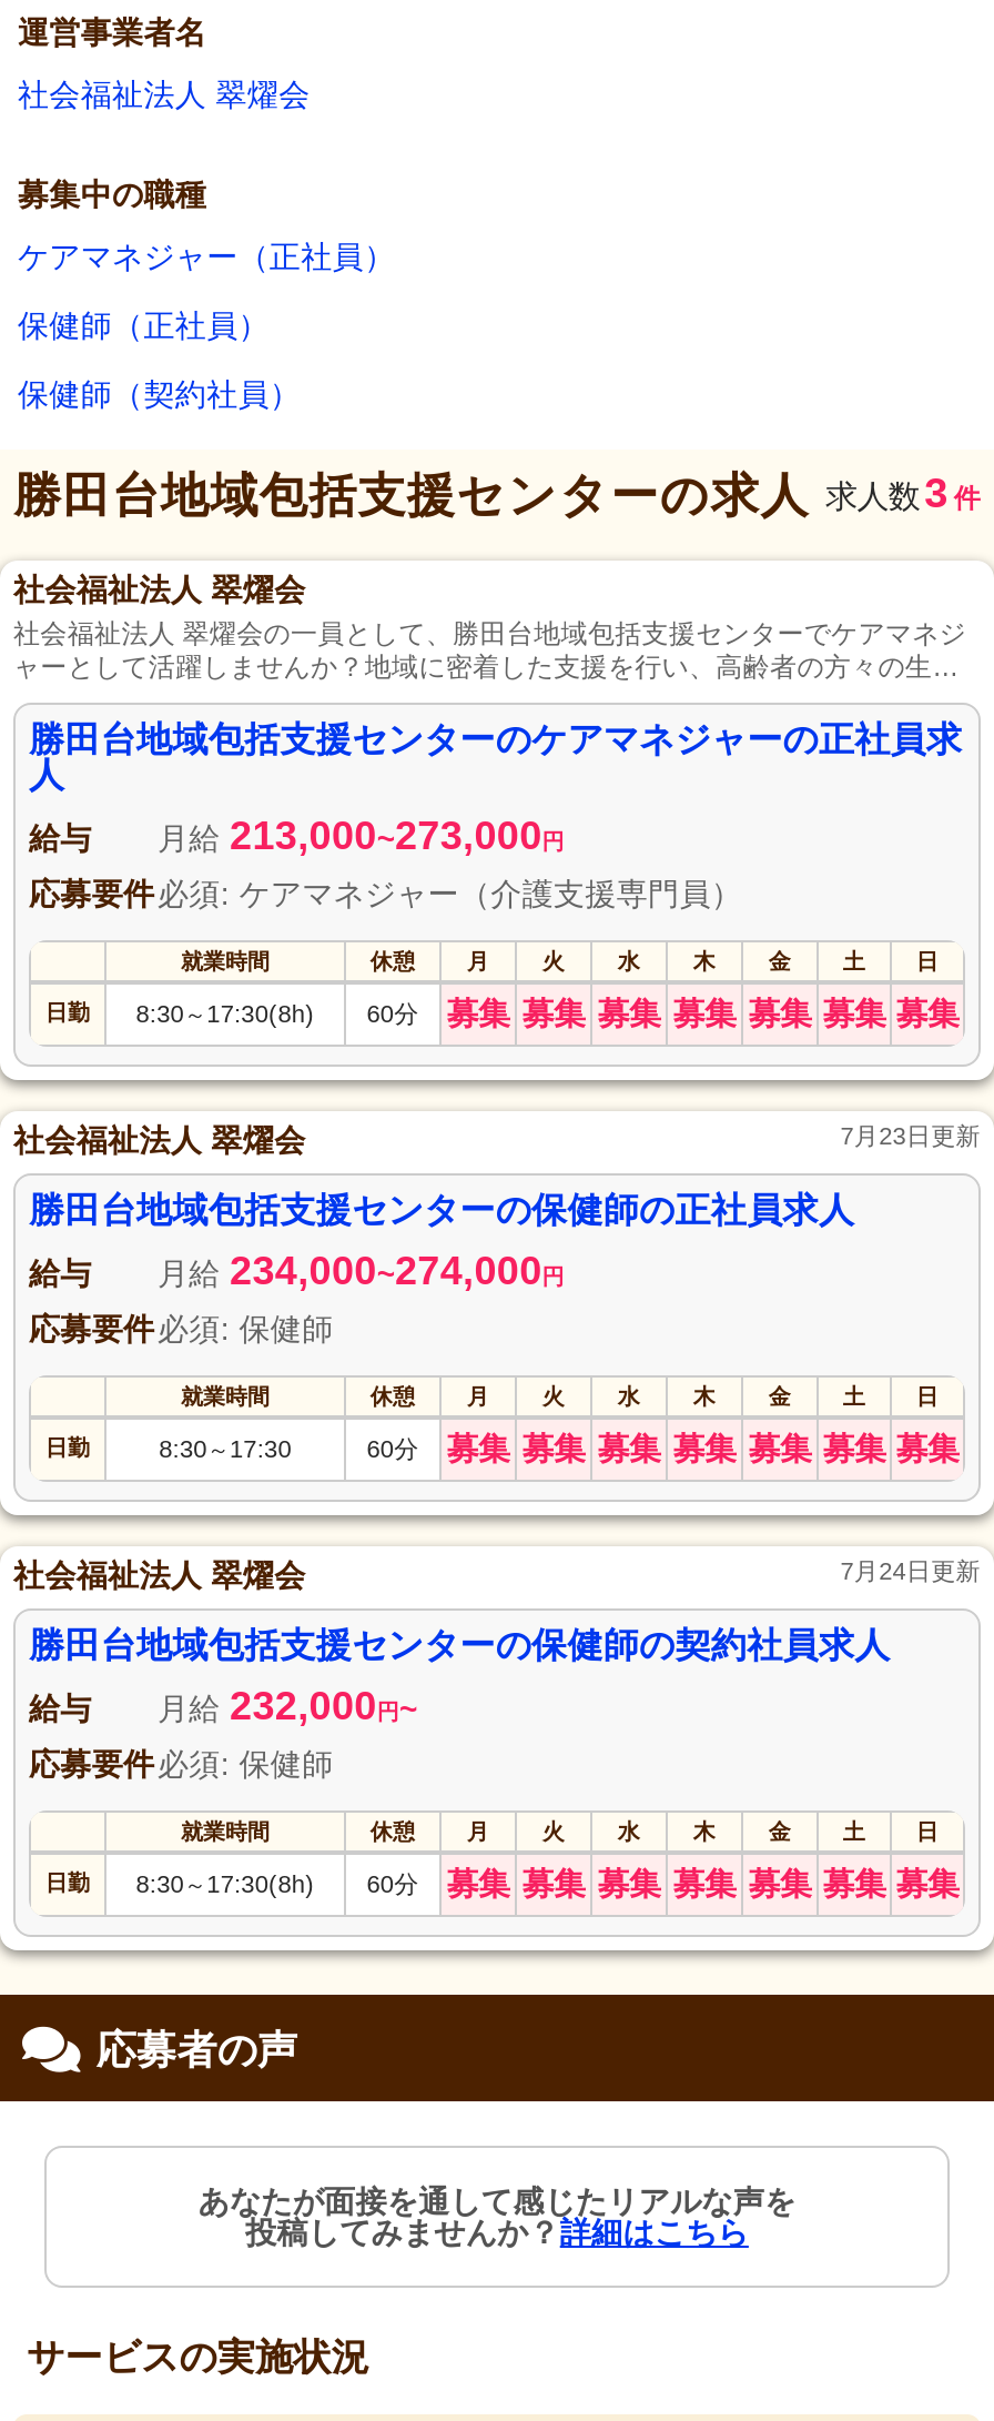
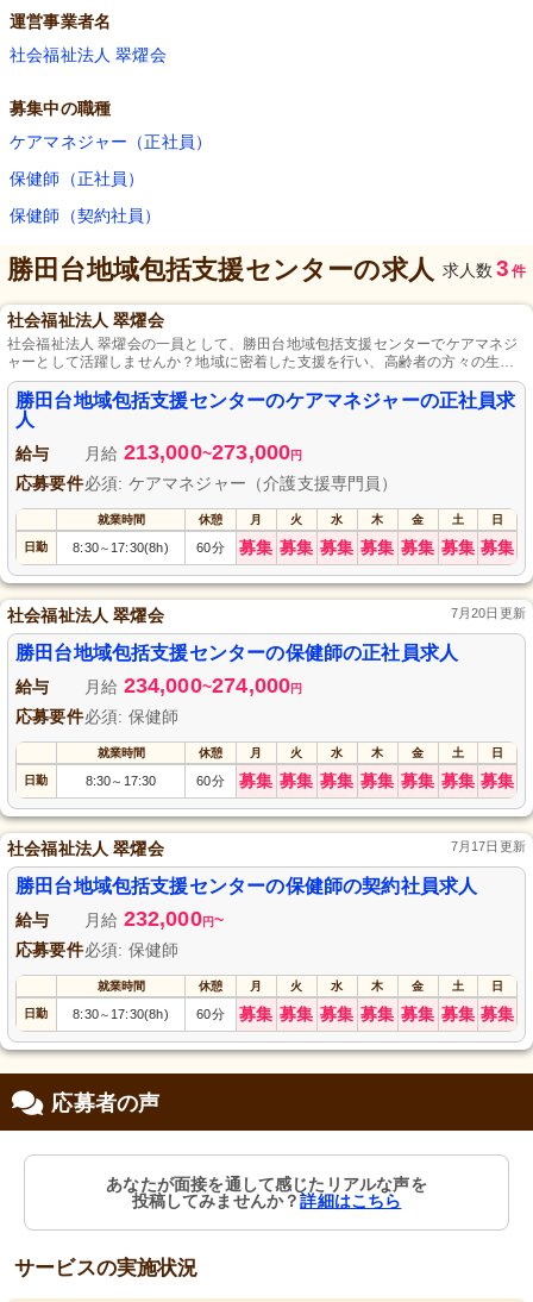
- 7月23日更新
+ 7月20日更新

- 7月24日更新
+ 7月17日更新
